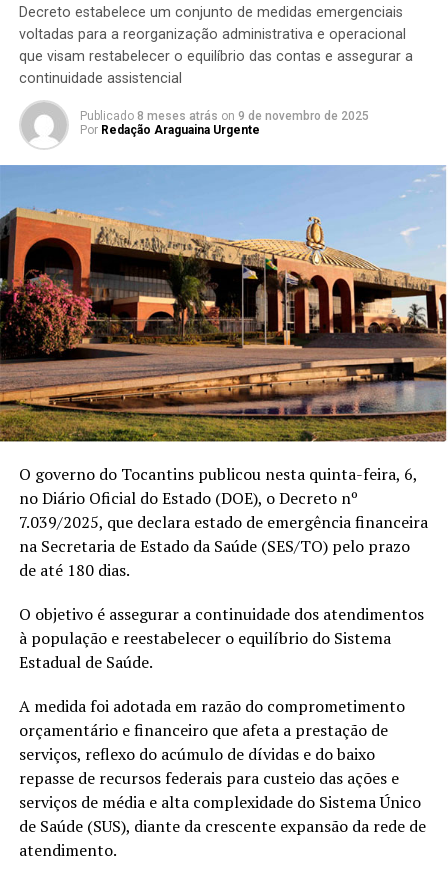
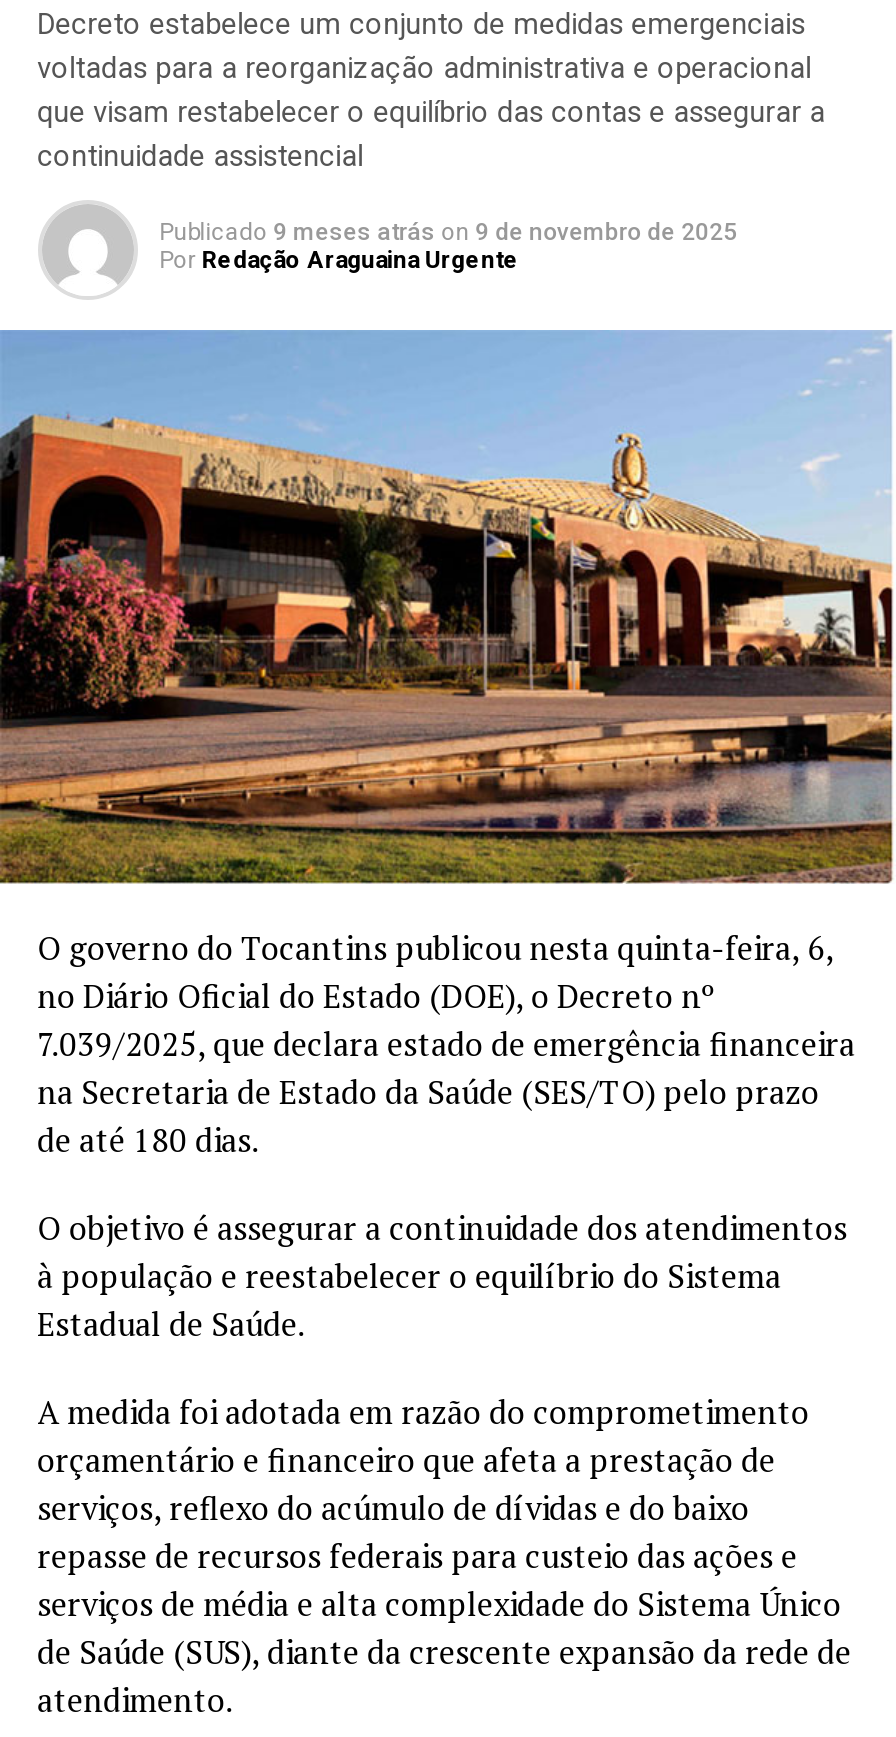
- Publicado 8 meses atrás on 9 de novembro de 2025
+ Publicado 9 meses atrás on 9 de novembro de 2025
